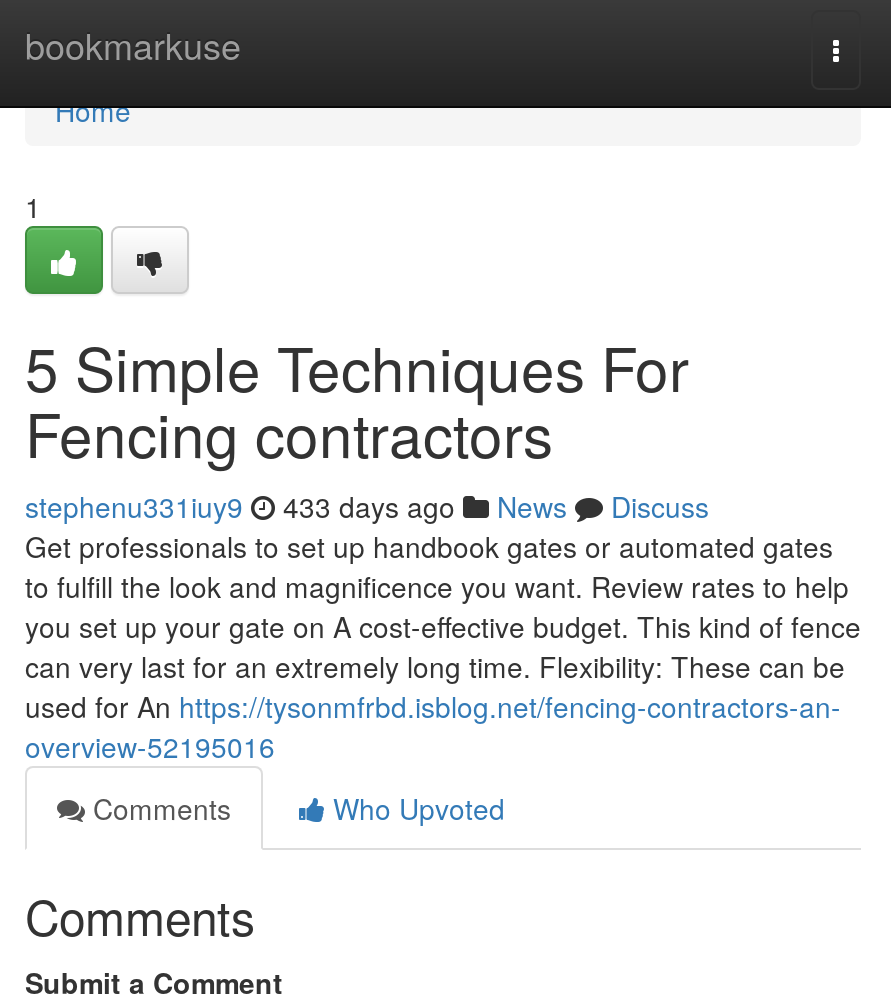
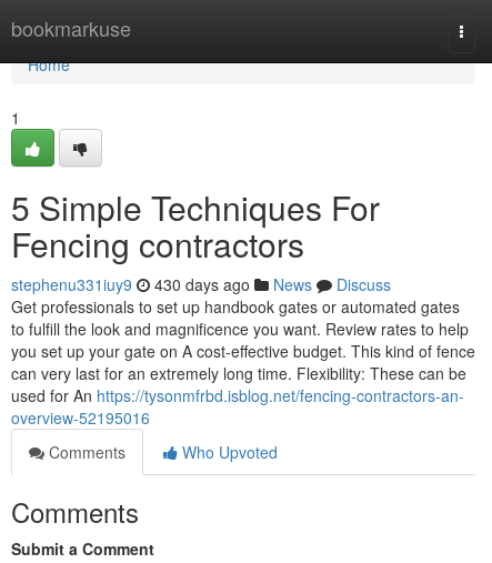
- stephenu331iuy9 433 days ago News Discuss
+ stephenu331iuy9 430 days ago News Discuss
